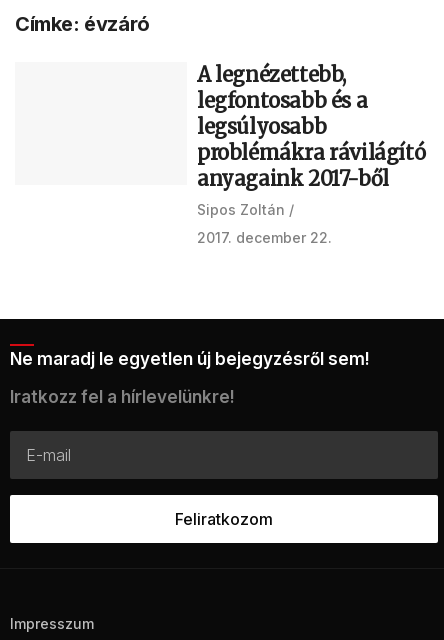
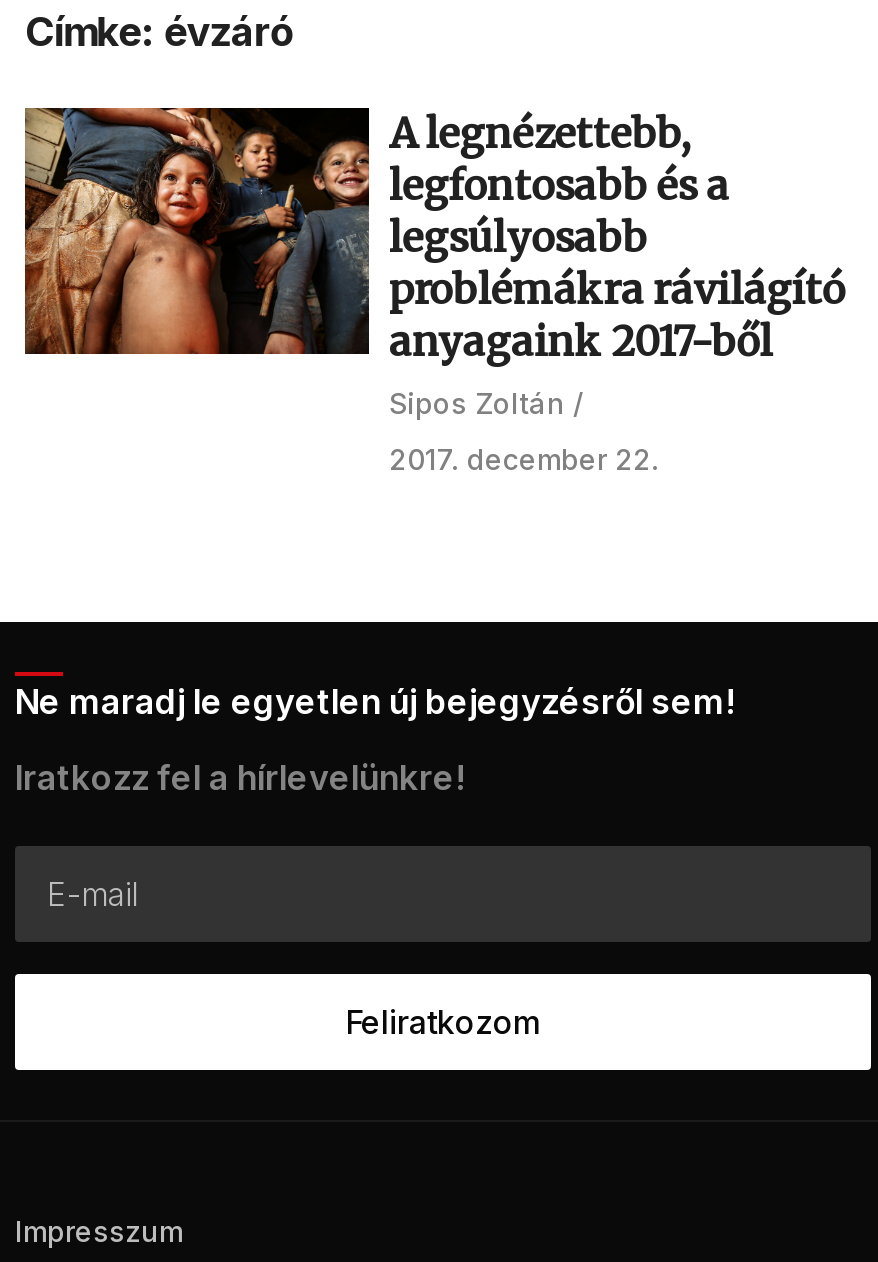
+ [image]
